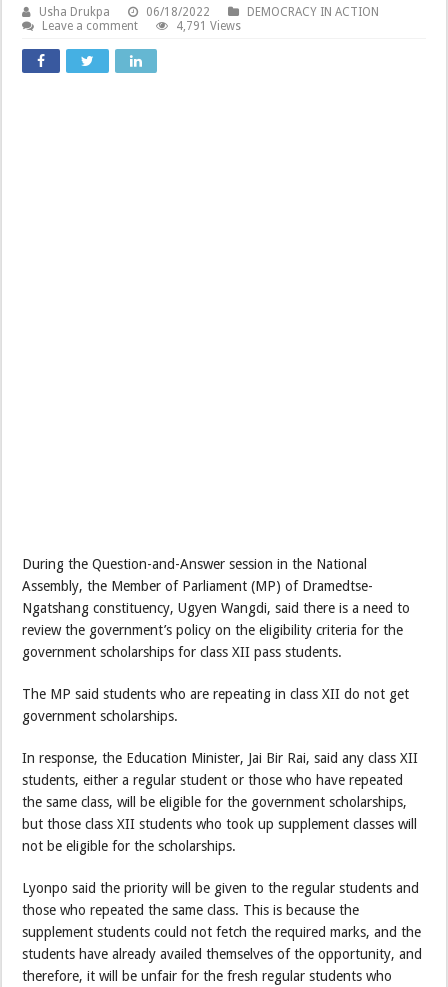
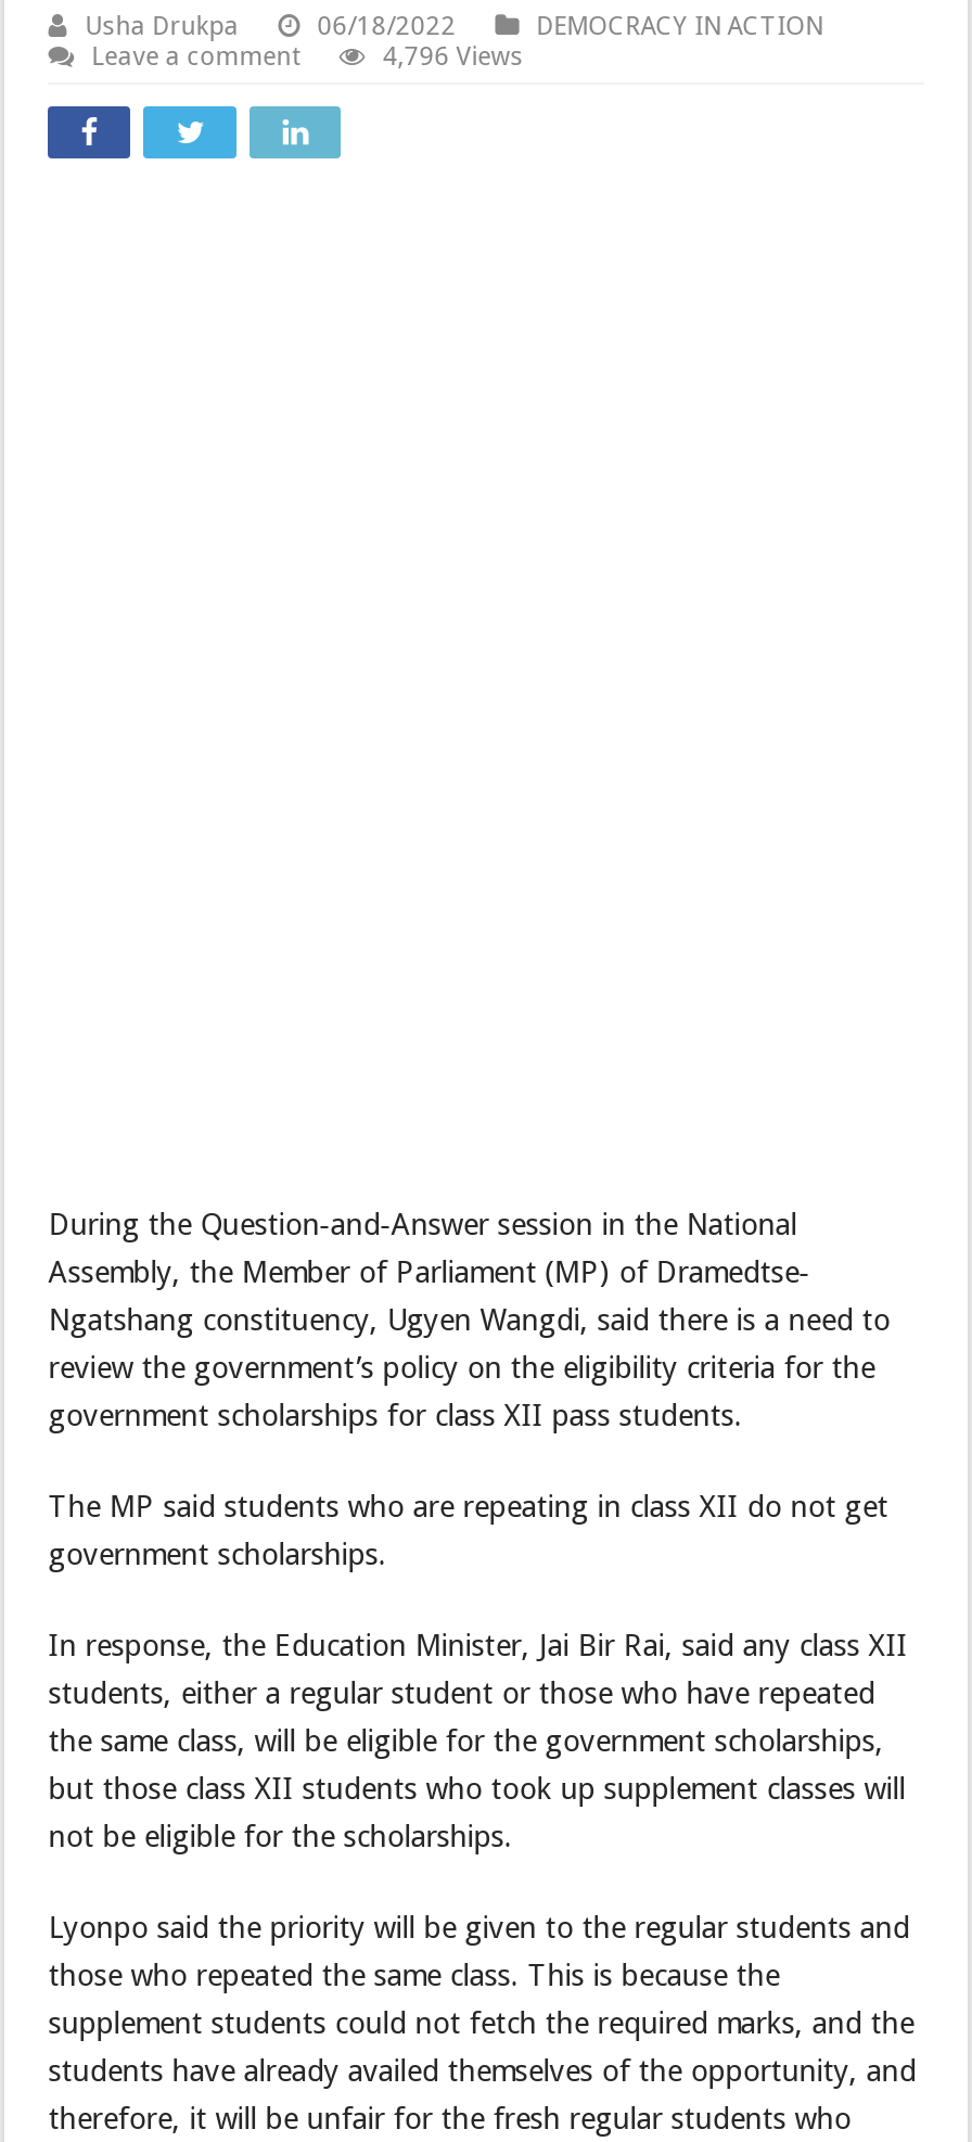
- 4,791 Views
+ 4,796 Views
